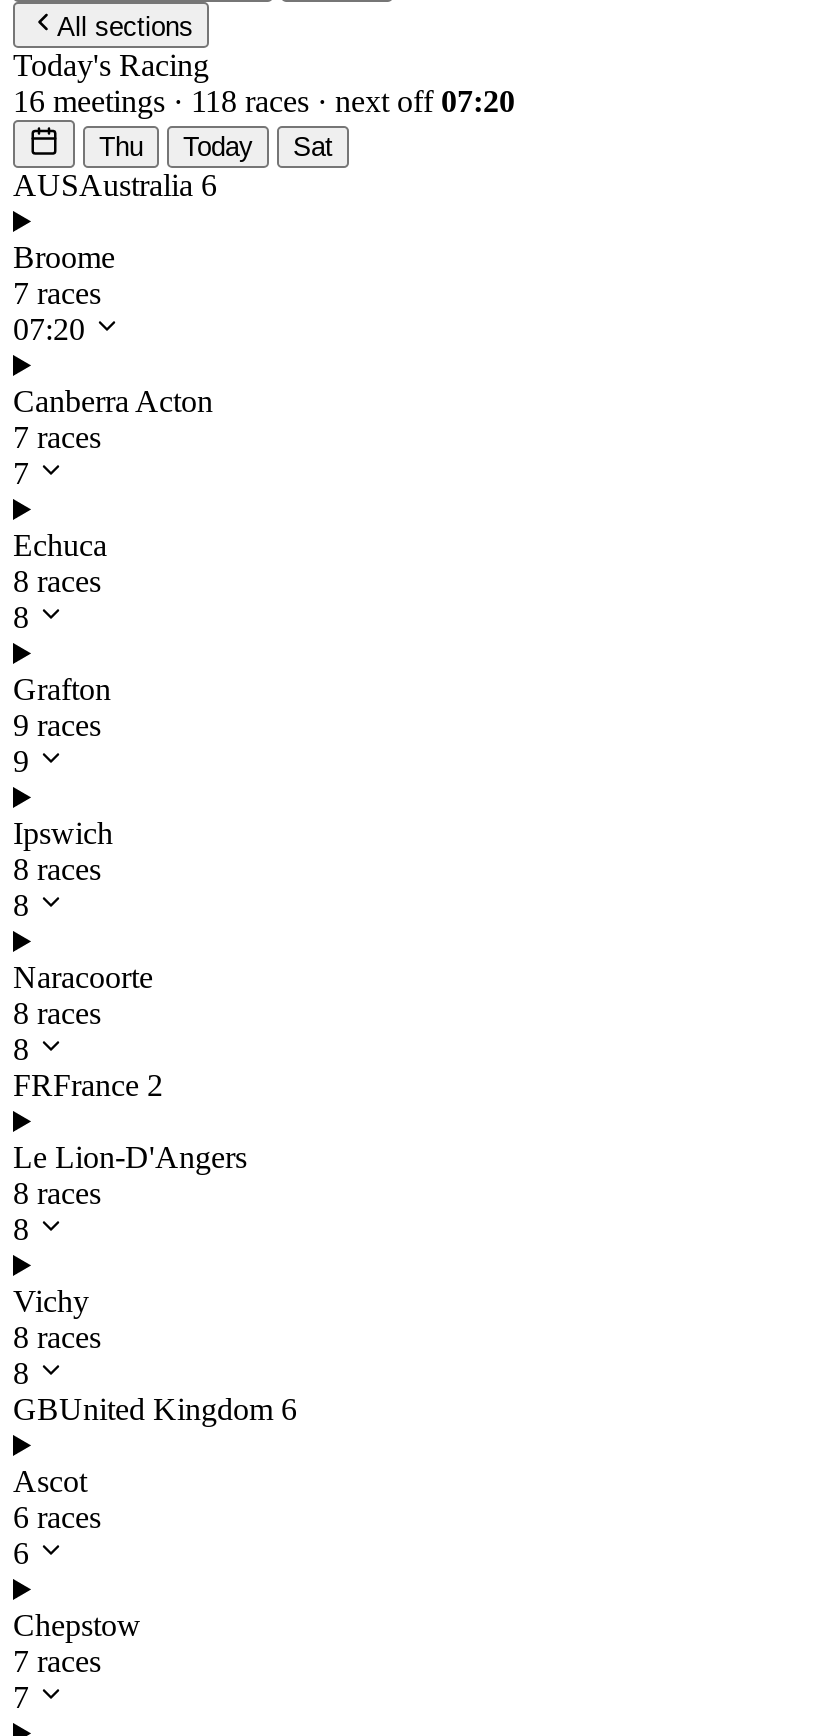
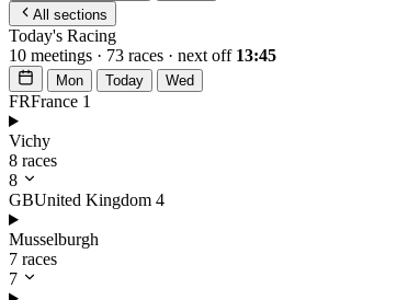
- 16 meetings · 118 races · next off 07:20
- Thu
+ 10 meetings · 73 races · next off 13:45
+ Mon

- Sat
- AUSAustralia6
- Broome
- 7 races
- 07:20
- Canberra Acton
- 7 races
- 7
- Echuca
- 8 races
- 8
- Grafton
- 9 races
- 9
- Ipswich
- 8 races
- 8
- Naracoorte
- 8 races
- 8
- FRFrance 2
- Le Lion-D'Angers
- 8 races
- 8
+ Wed
+ FRFrance1

- GBUnited Kingdom 6
- Ascot
- 6 races
- 6
- Chepstow
+ GBUnited Kingdom 4
+ Musselburgh
